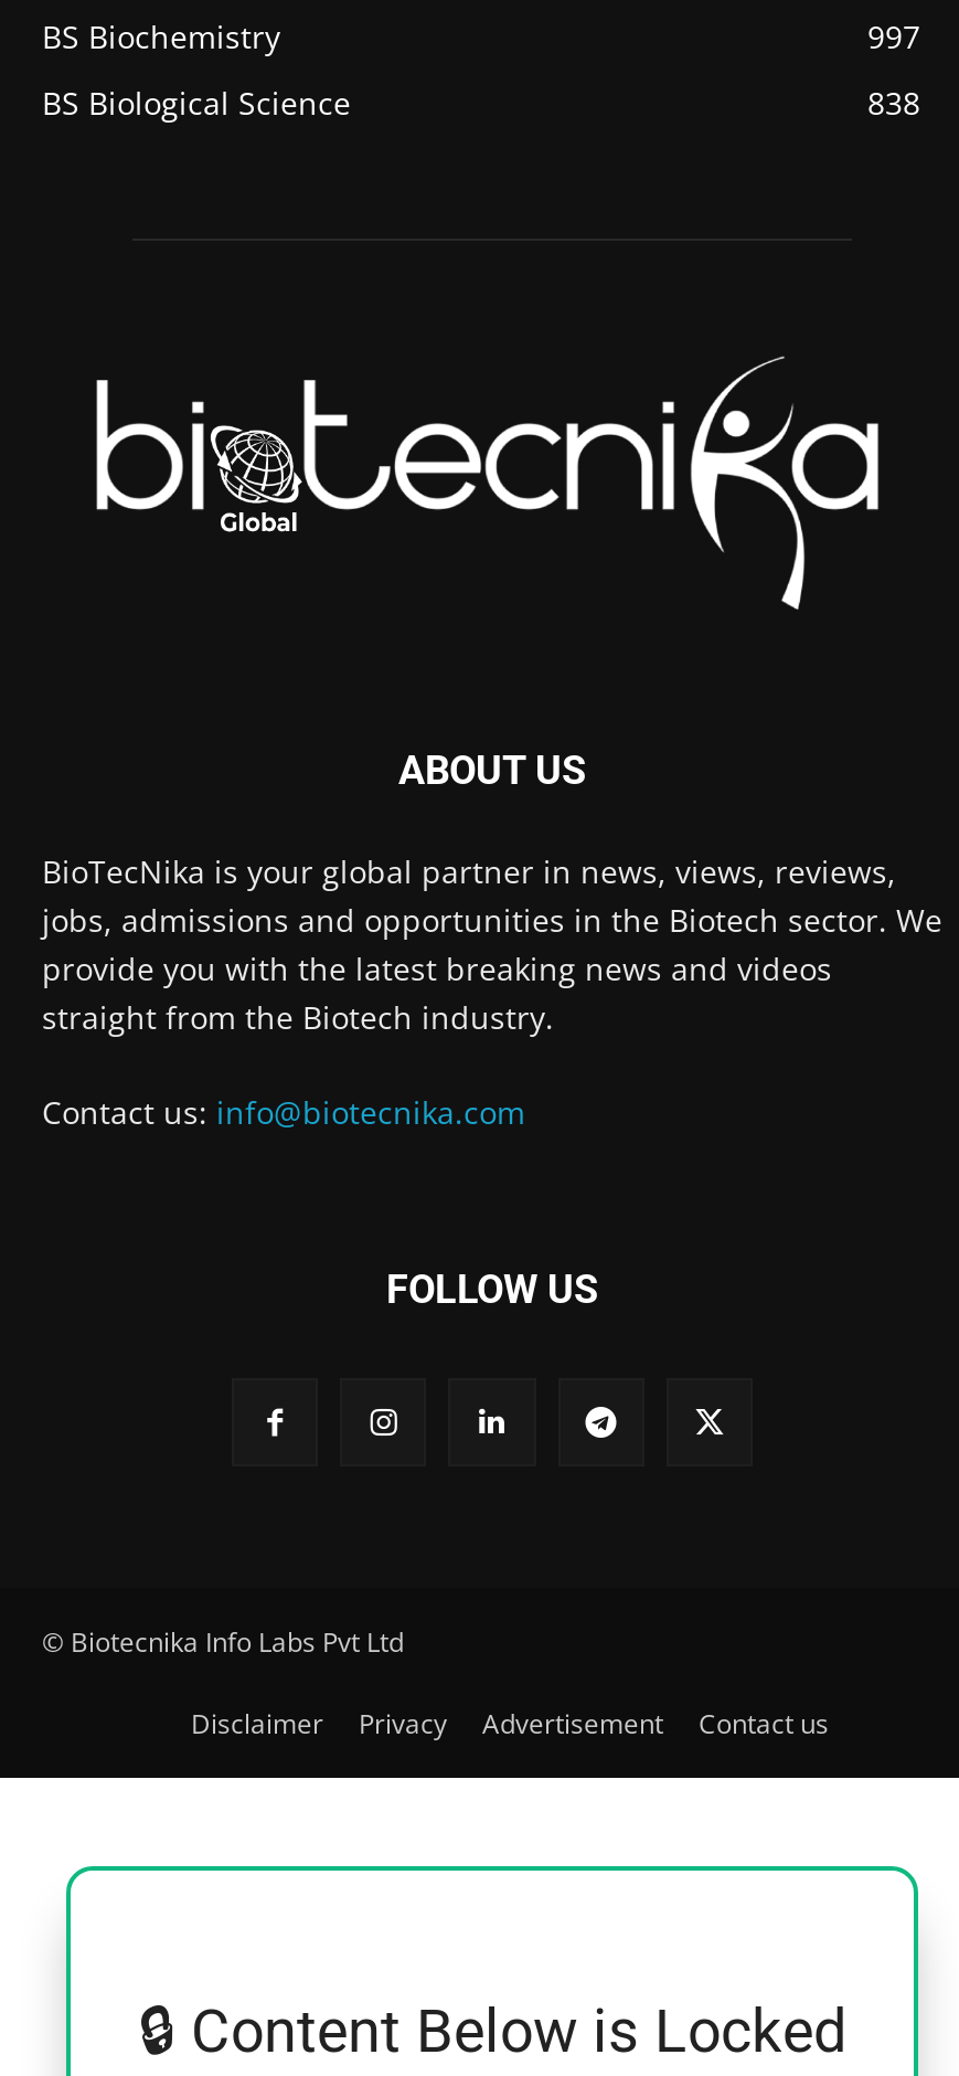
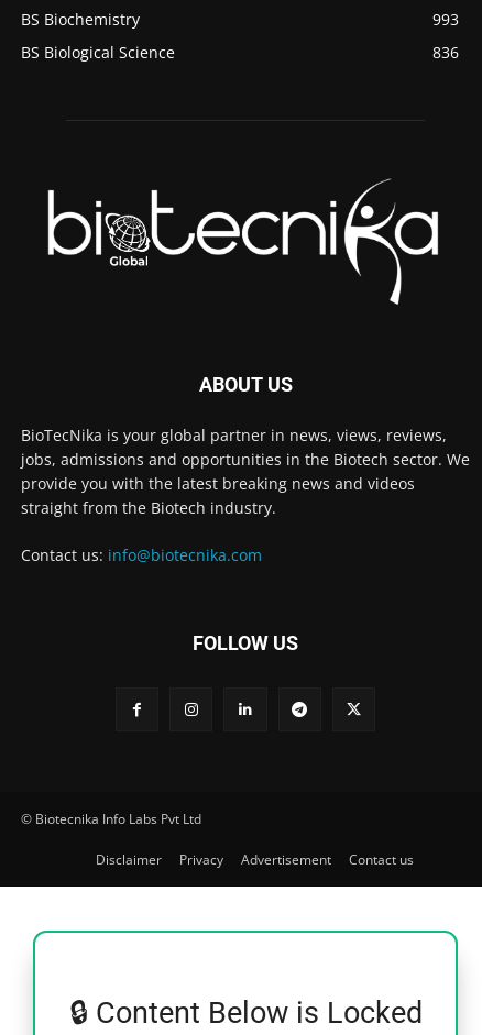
- 997
+ 993

- 838
+ 836
